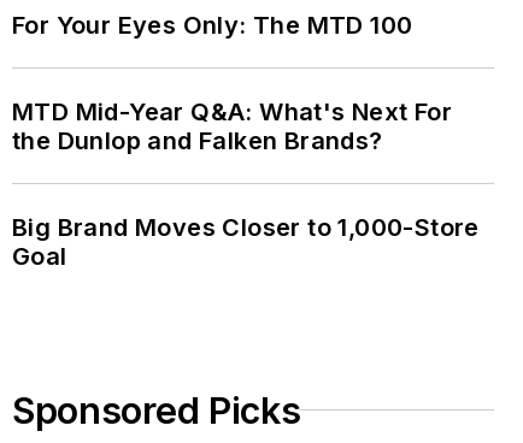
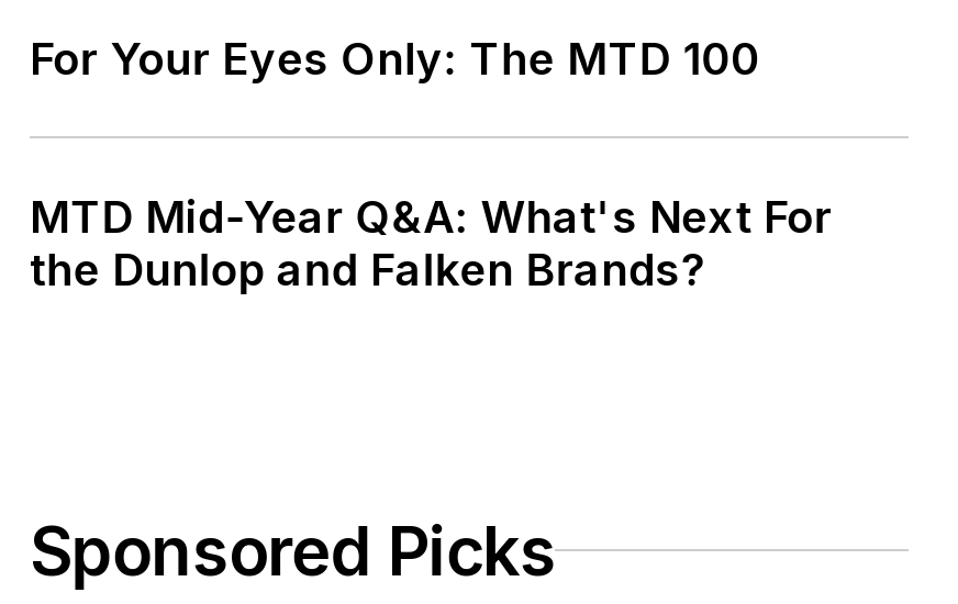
- Big Brand Moves Closer to 1,000-Store
- Goal
